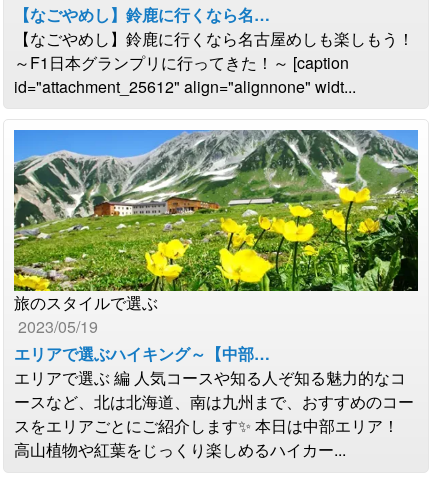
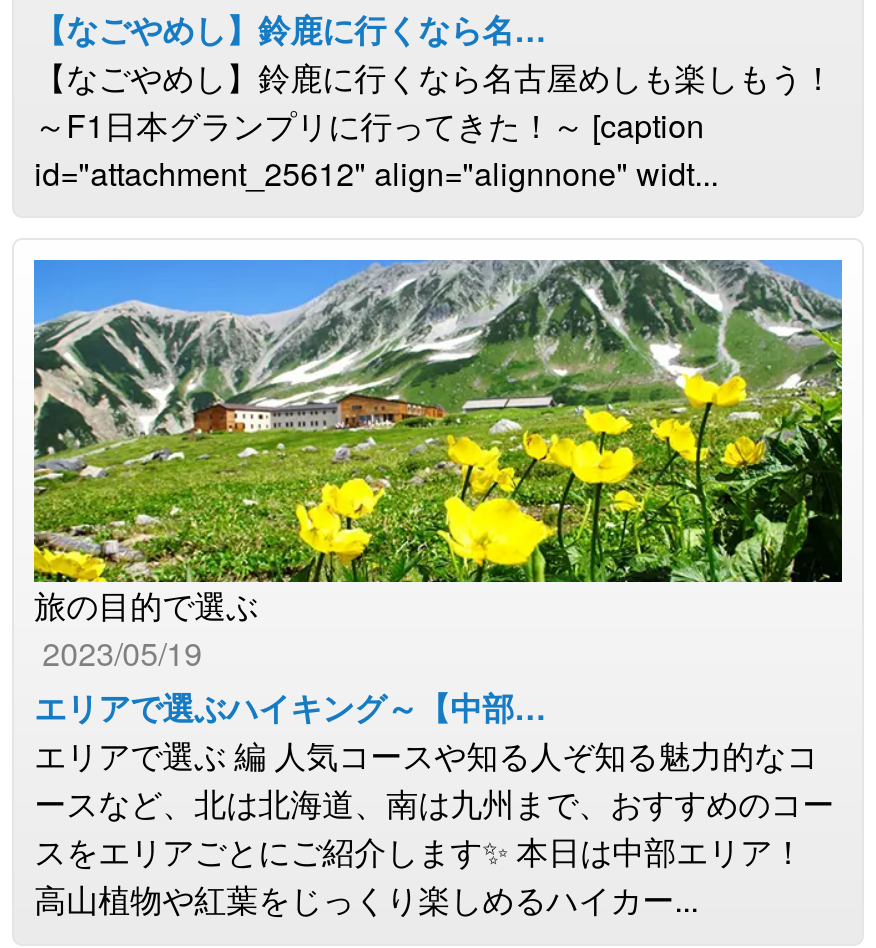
- 旅のスタイルで選ぶ
+ 旅の目的で選ぶ
